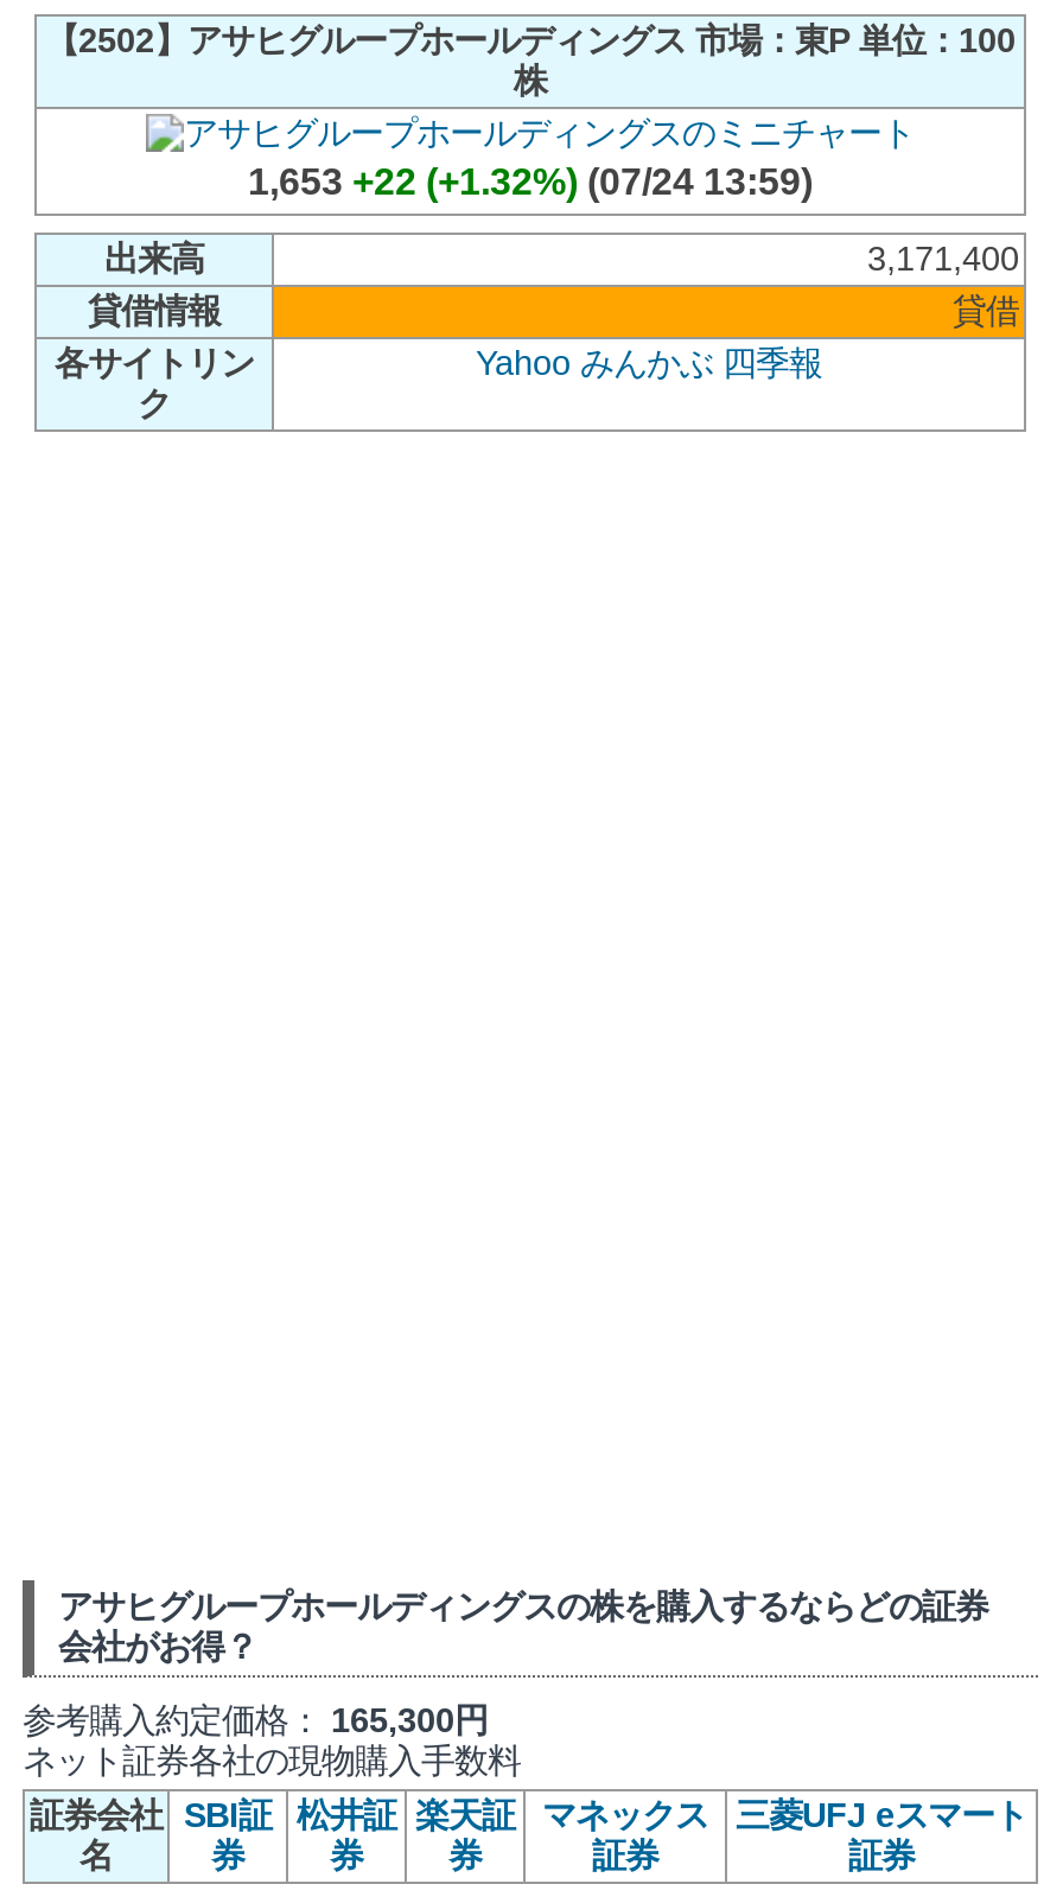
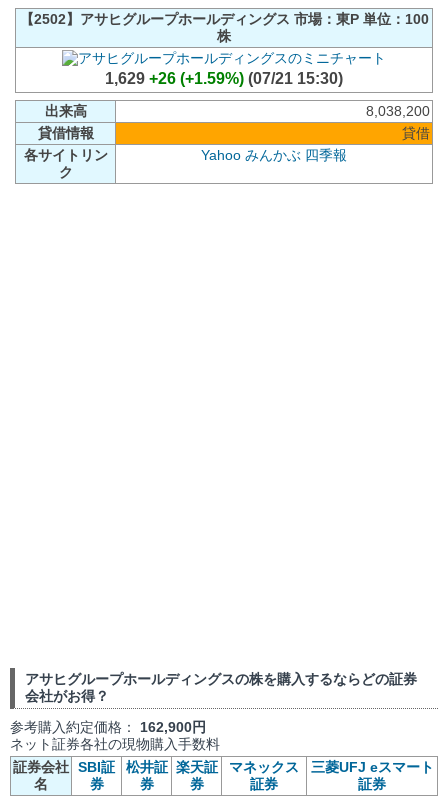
- 1,653 +22 (+1.32%) (07/24 13:59)
+ 1,629 +26 (+1.59%) (07/21 15:30)

- 3,171,400
+ 8,038,200

- 参考購入約定価格：165,300円
+ 参考購入約定価格：162,900円
